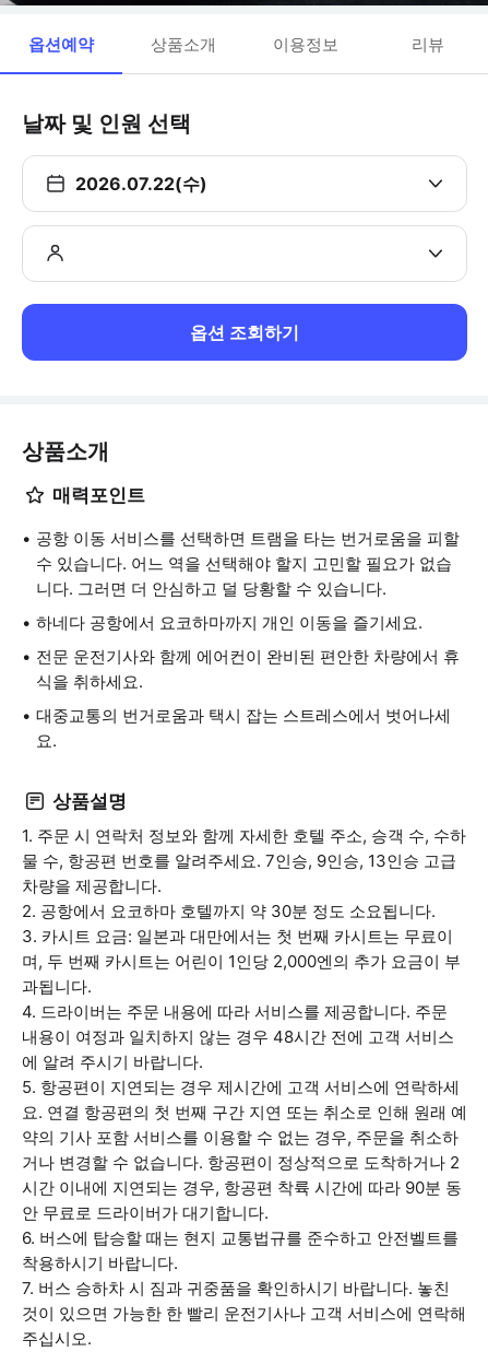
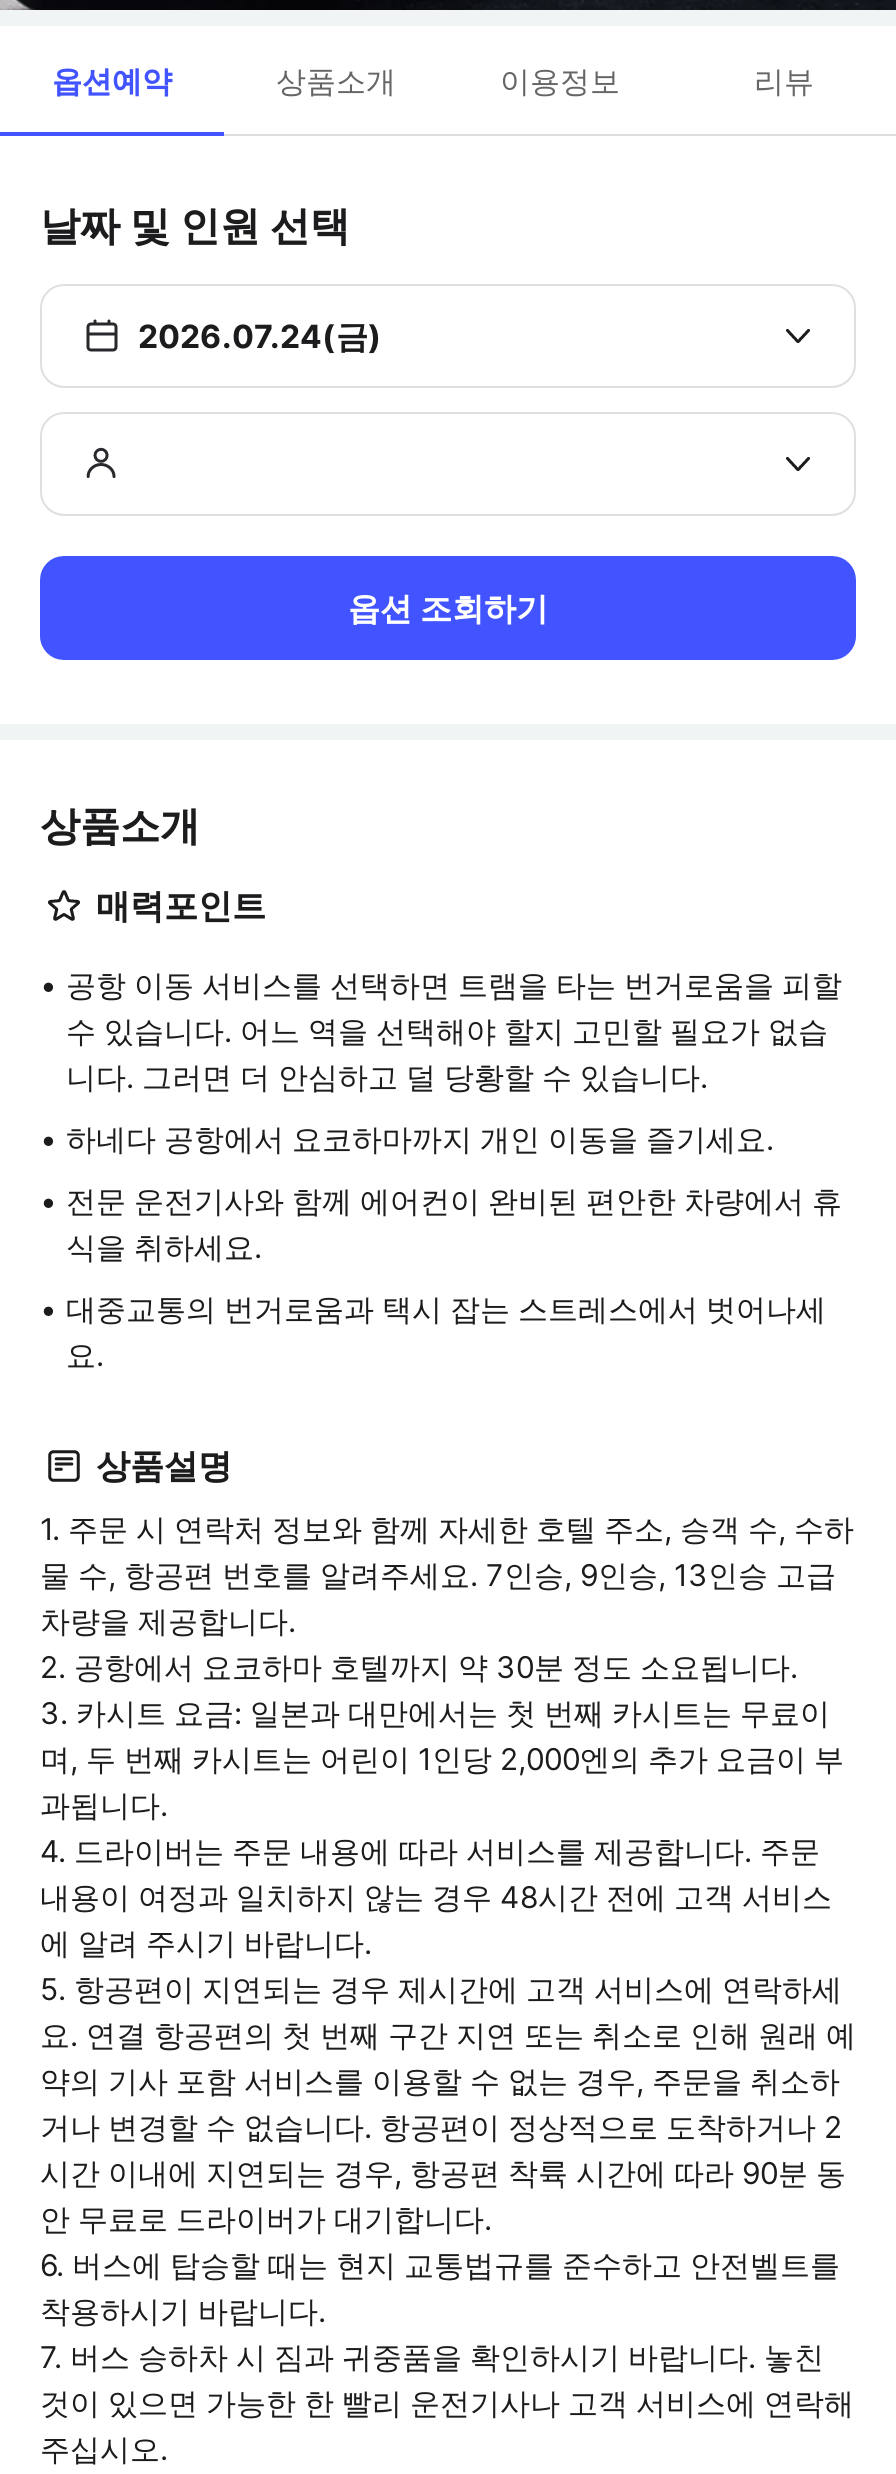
- 2026.07.22(수)
+ 2026.07.24(금)
